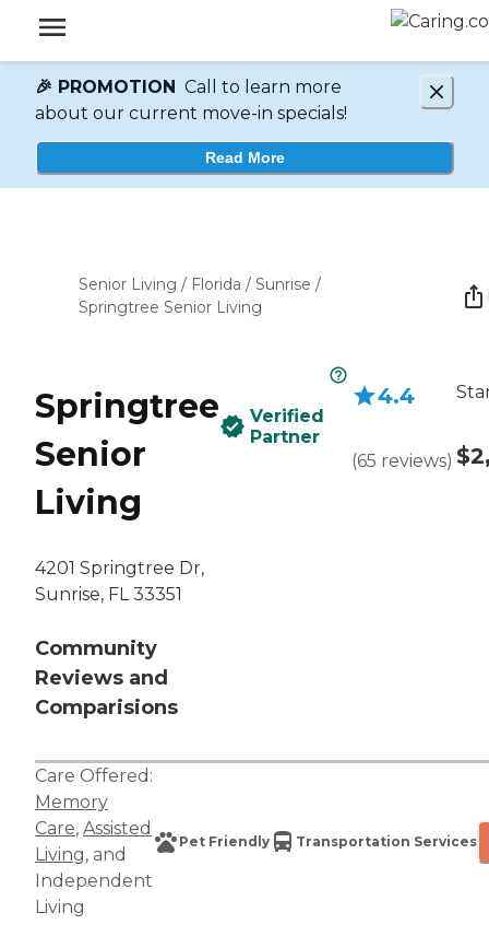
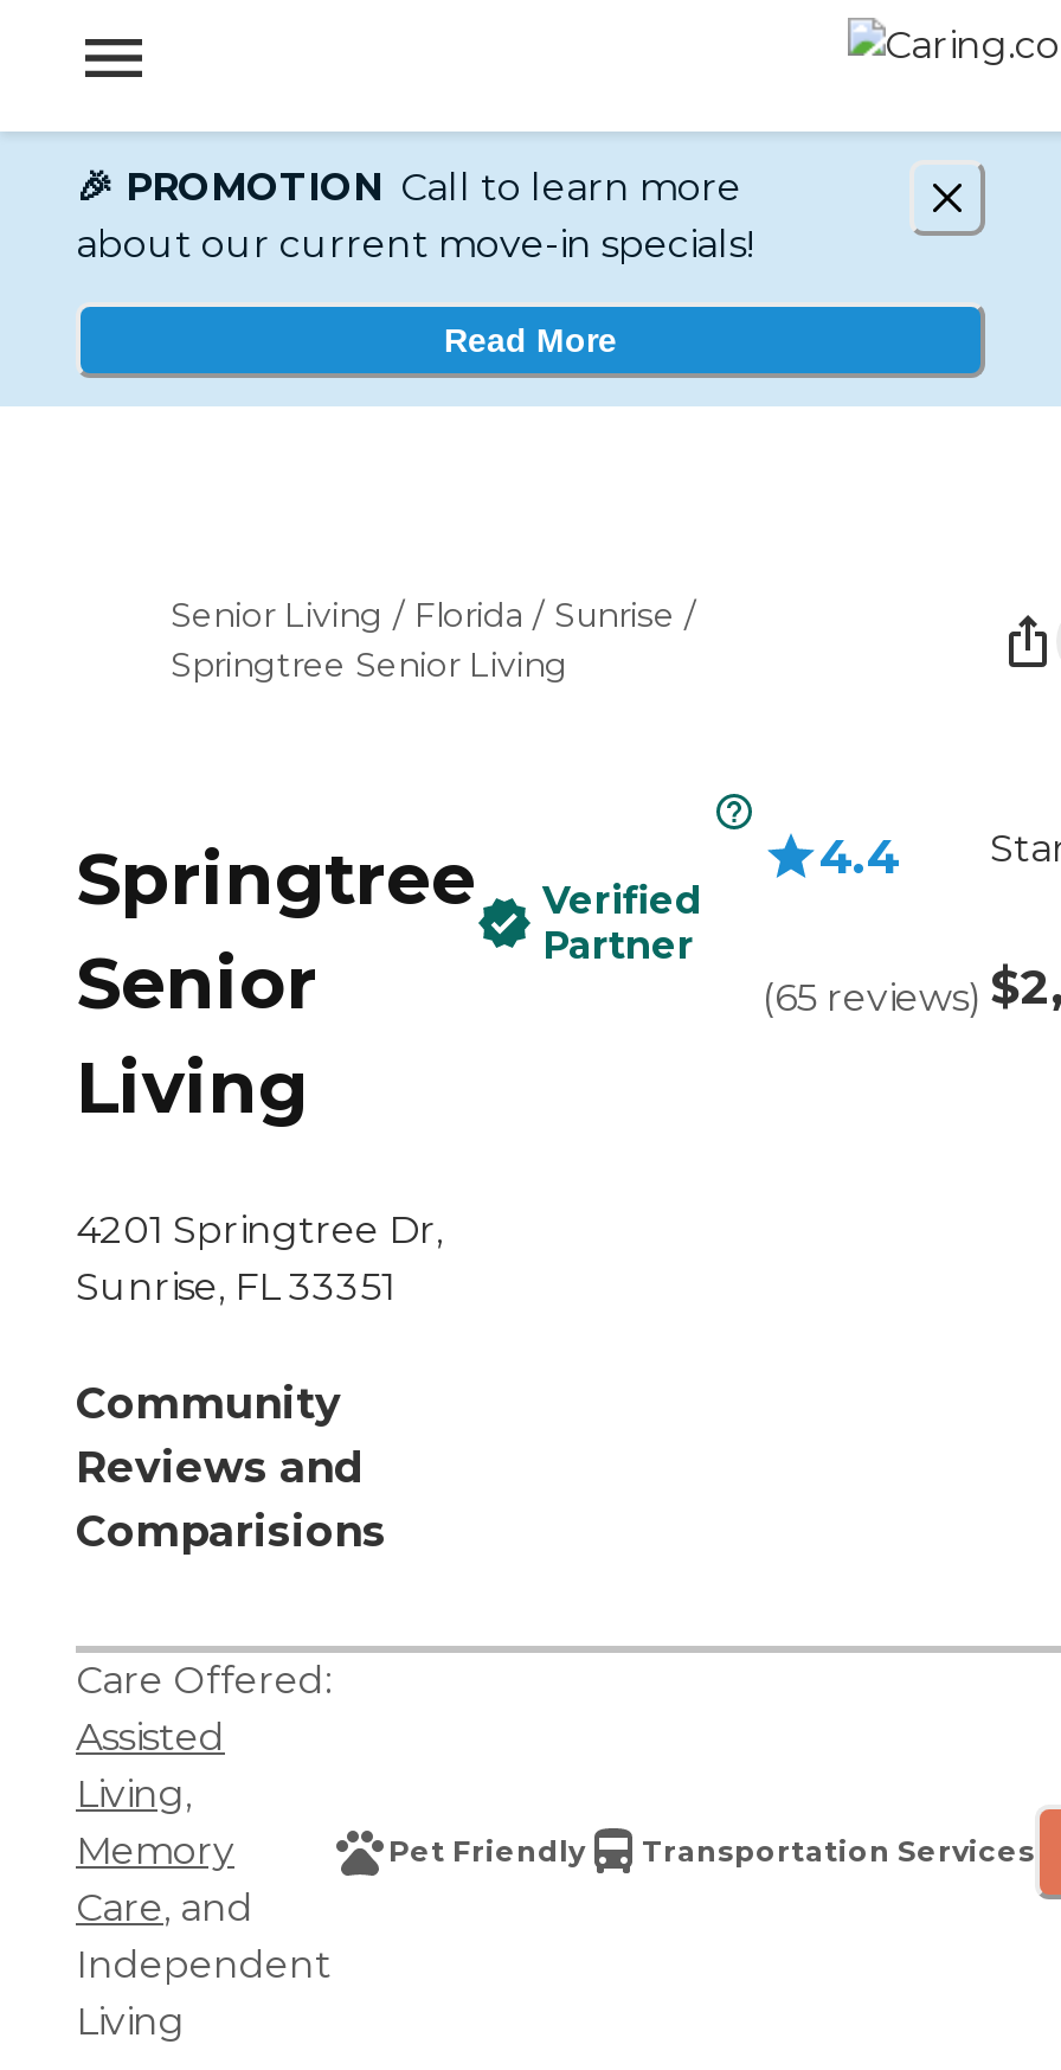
+ Assisted
+ Living,

moved down: Memory

- Care, Assisted
- Living, and
+ Care, and
